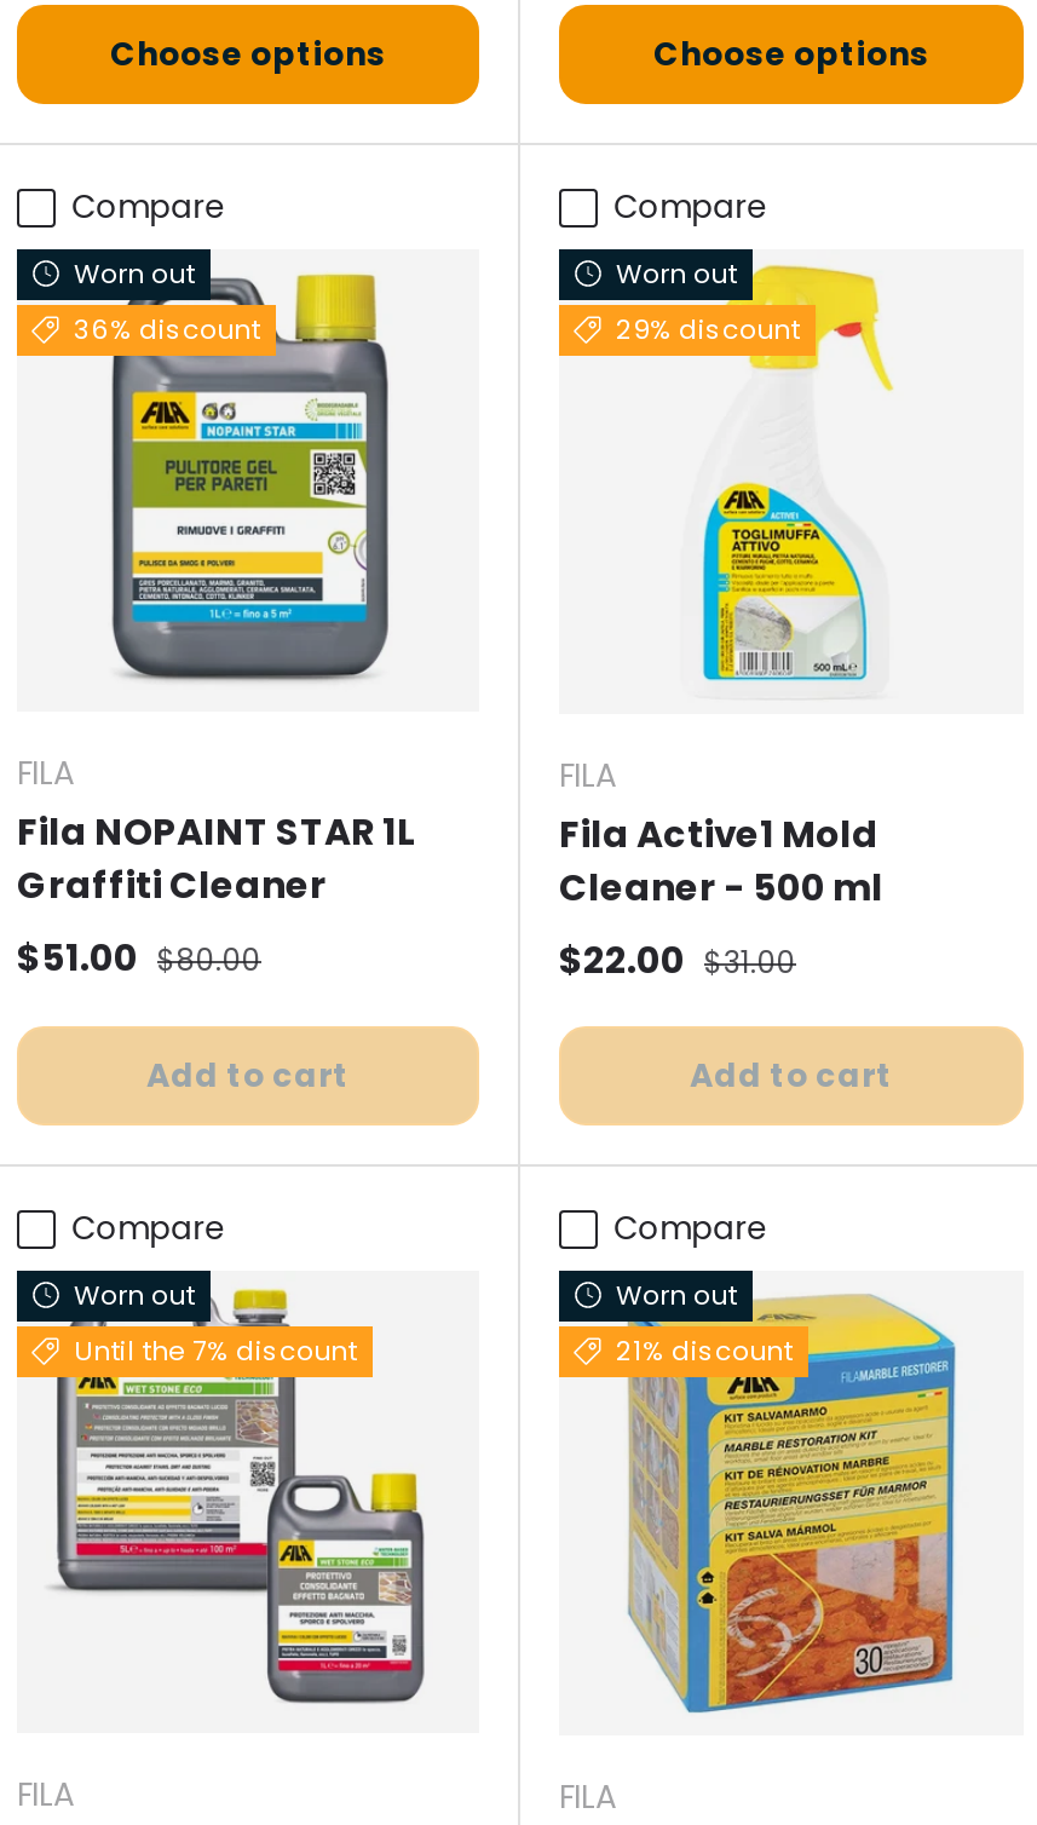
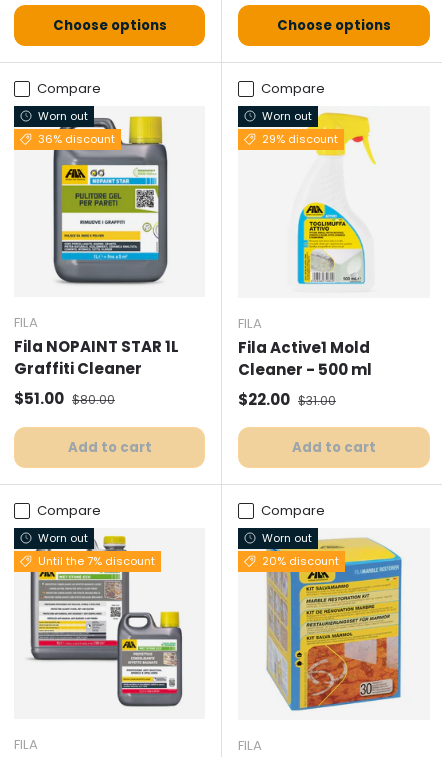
- 21% discount
+ 20% discount
